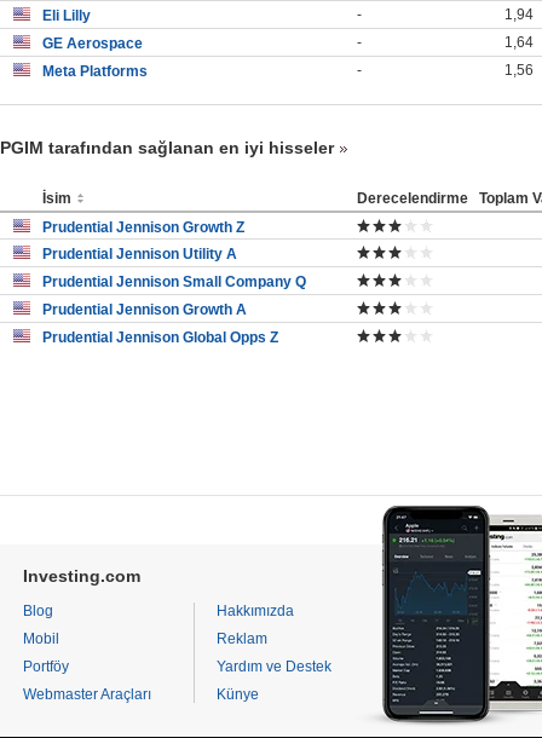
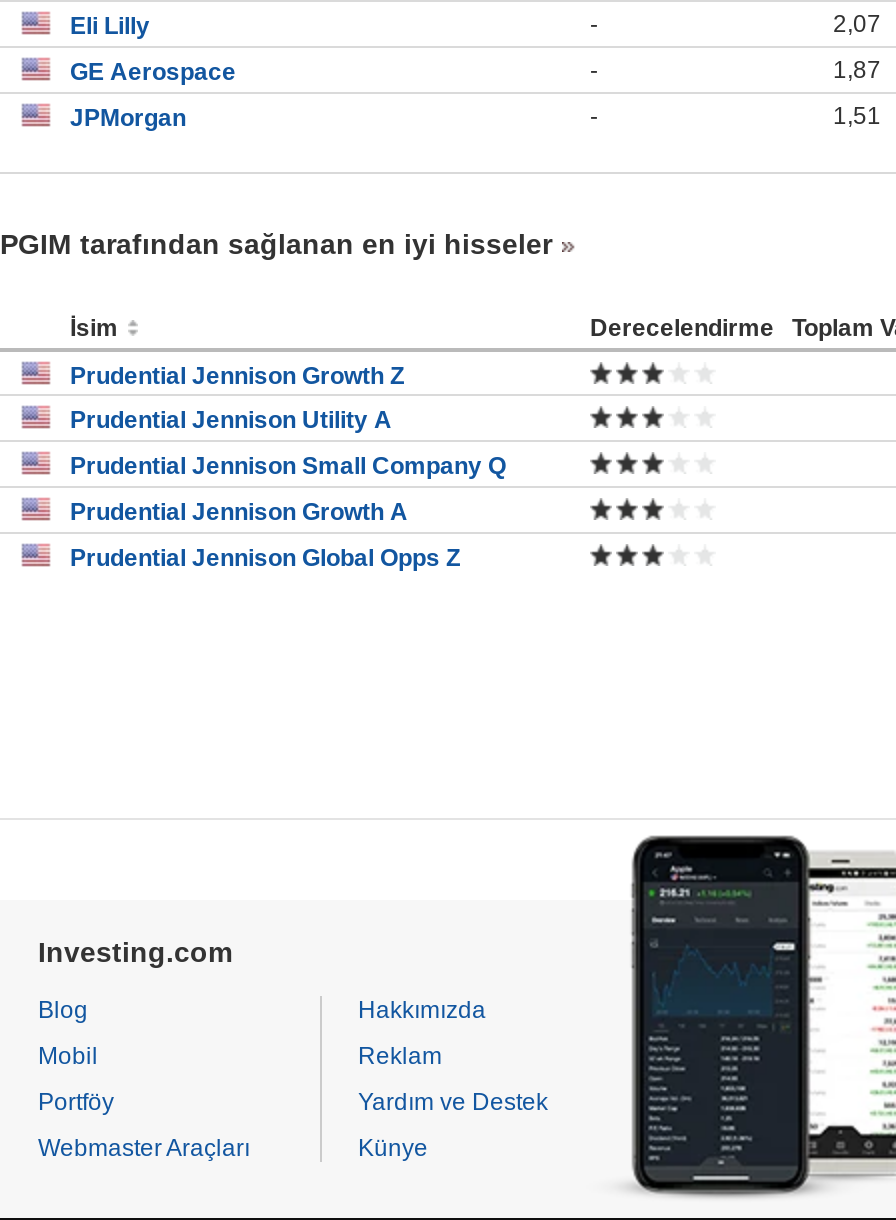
- 1,94
+ 2,07

- 1,64
+ 1,87

- Meta Platforms
+ JPMorgan

- 1,56
+ 1,51
